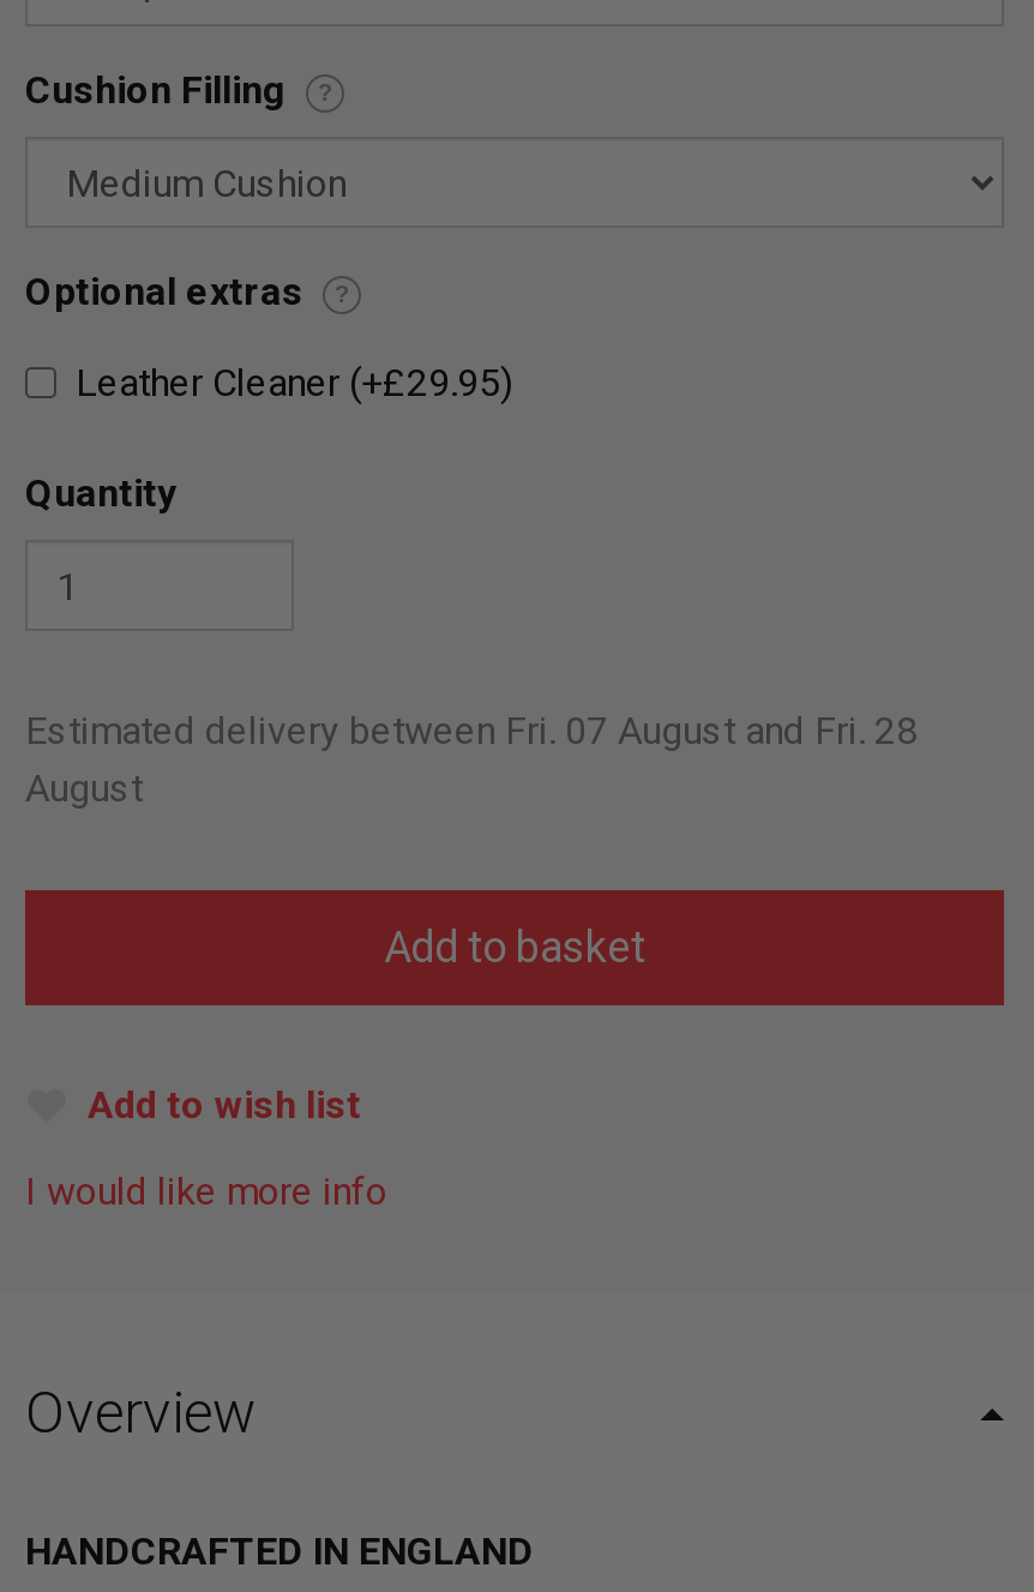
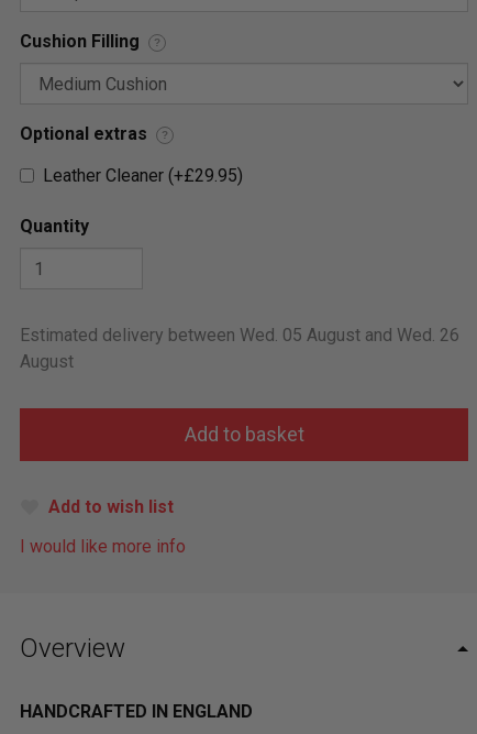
- Estimated delivery between Fri. 07 August and Fri. 28
+ Estimated delivery between Wed. 05 August and Wed. 26
